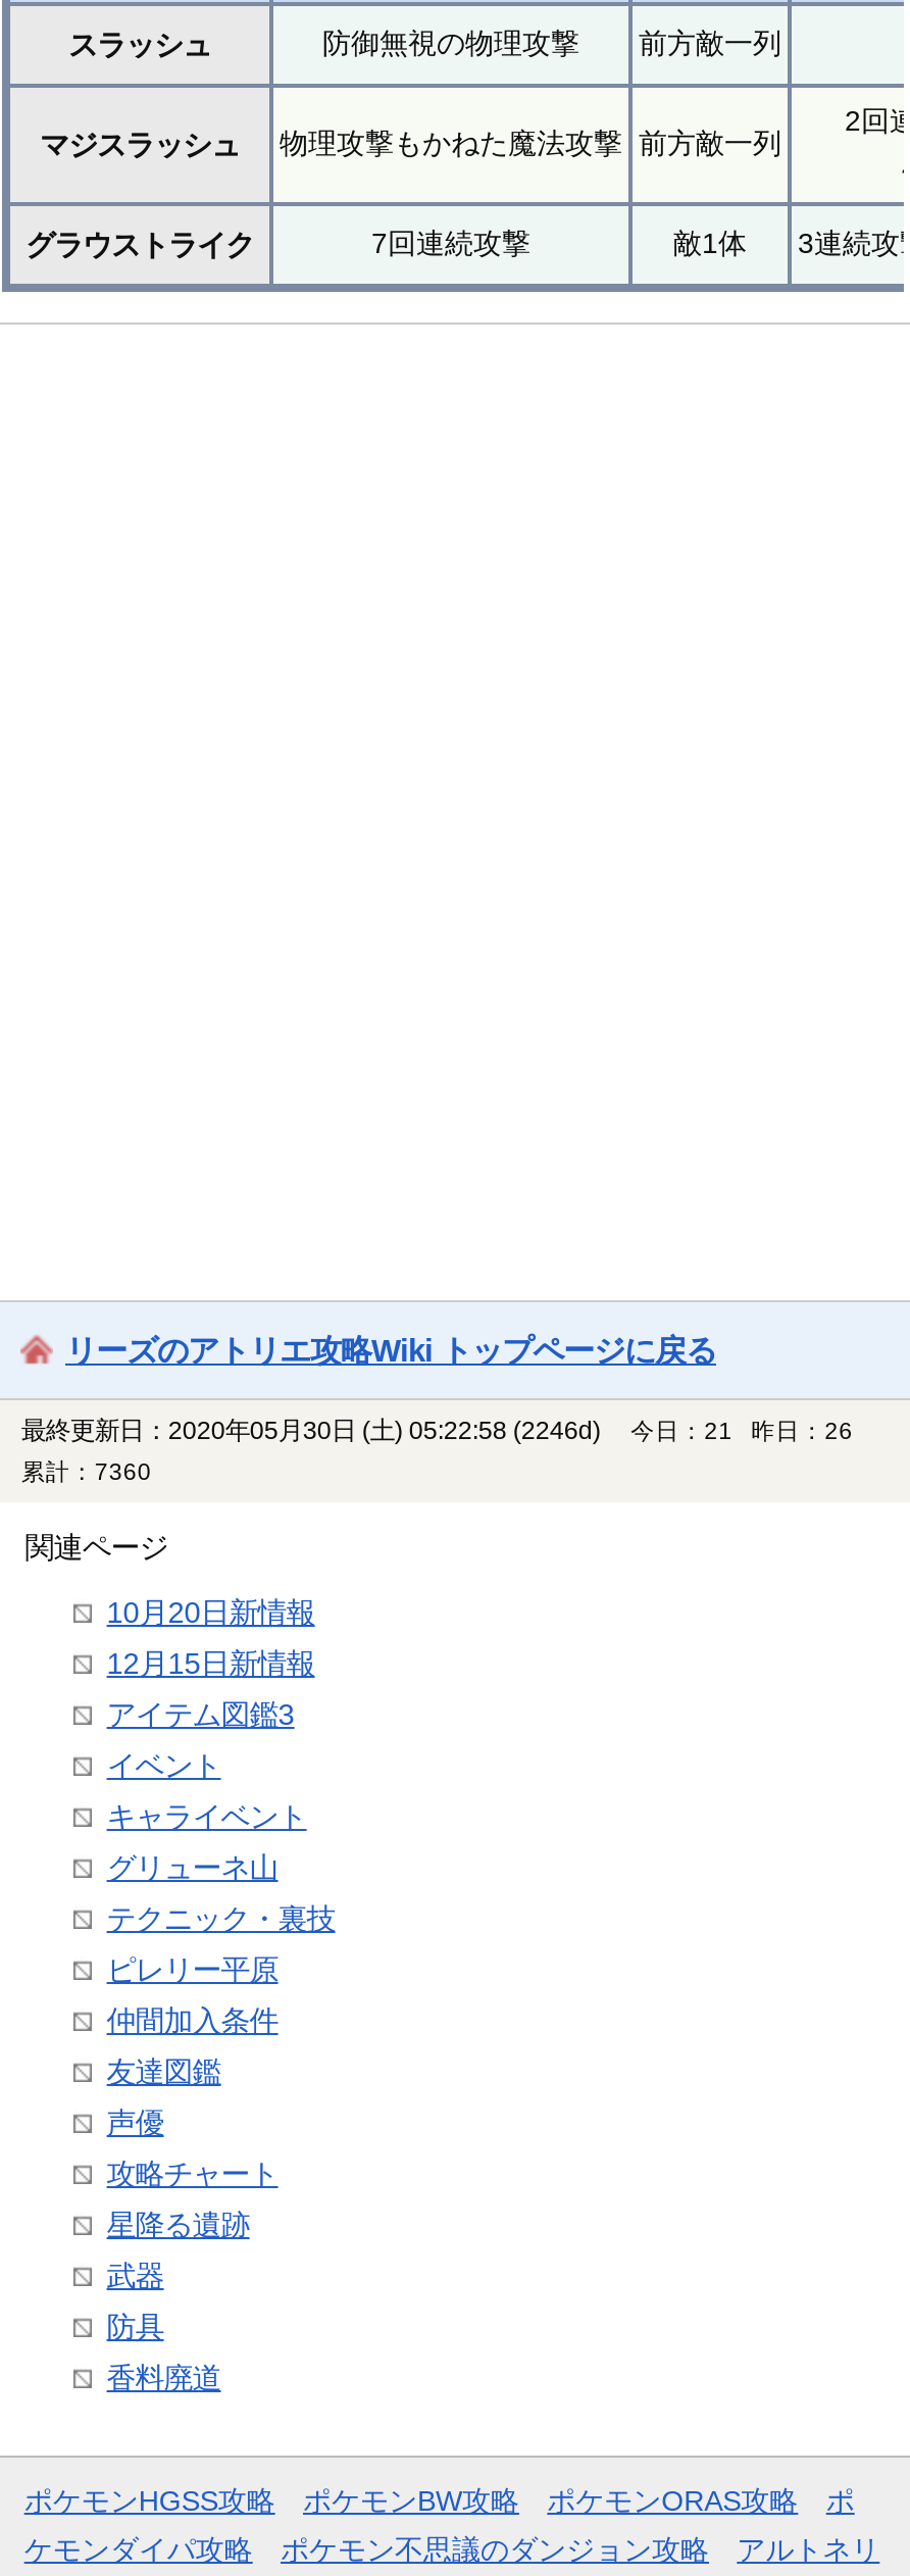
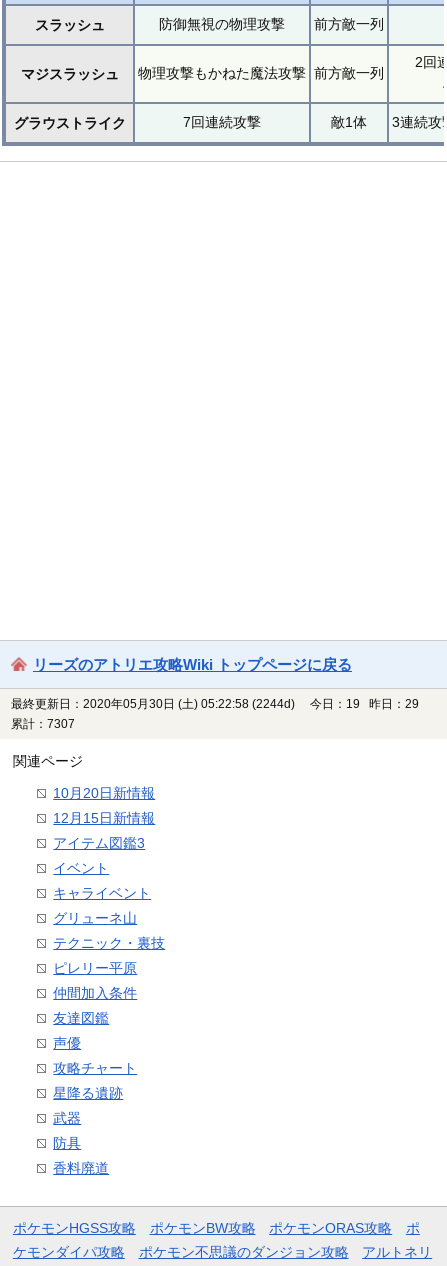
- 最終更新日：2020年05月30日 (土) 05:22:58 (2246d)
+ 最終更新日：2020年05月30日 (土) 05:22:58 (2244d)

- 今日：21 昨日：26
+ 今日：19 昨日：29

- 累計：7360
+ 累計：7307
